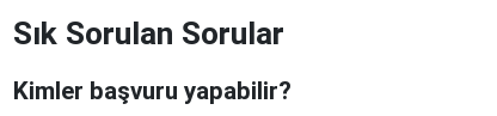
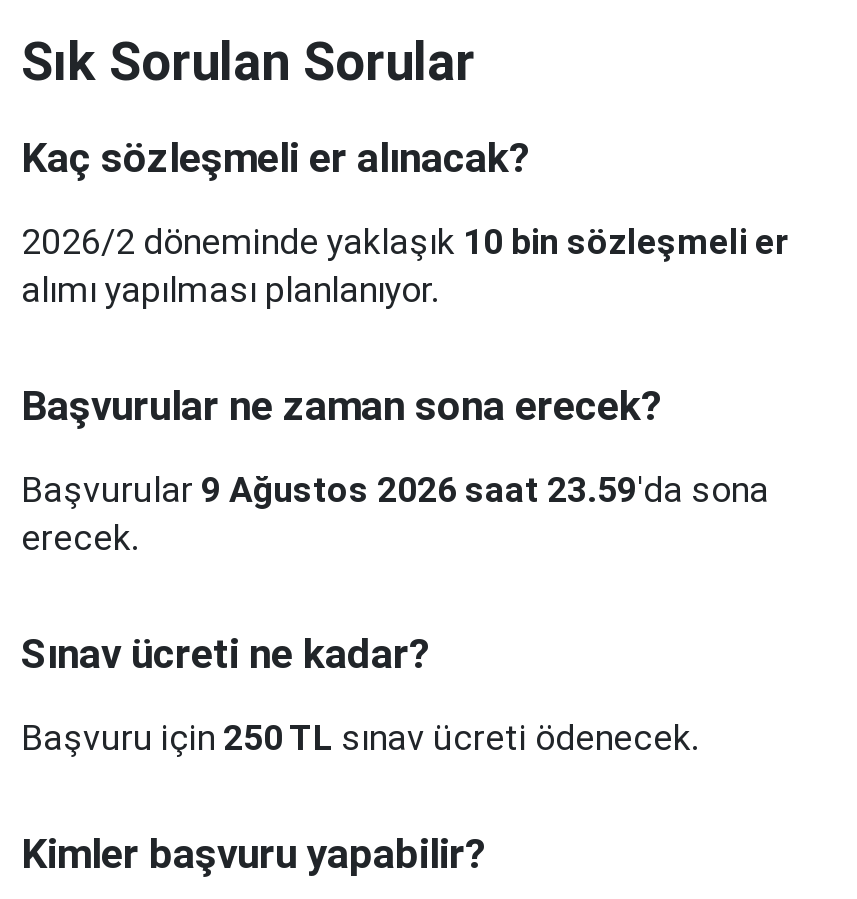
+ Kaç sözleşmeli er alınacak?
+ 2026/2 döneminde yaklaşık 10 bin sözleşmeli er
+ alımı yapılması planlanıyor.
+ Başvurular ne zaman sona erecek?
+ Başvurular 9 Ağustos 2026 saat 23.59'da sona
+ erecek.
+ Sınav ücreti ne kadar?
+ Başvuru için 250 TL sınav ücreti ödenecek.
